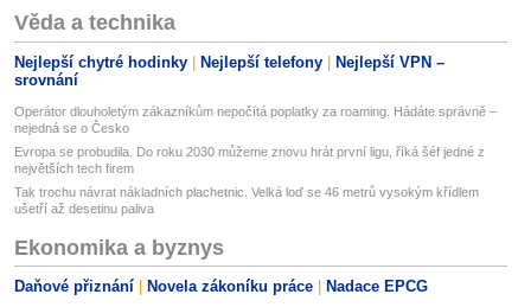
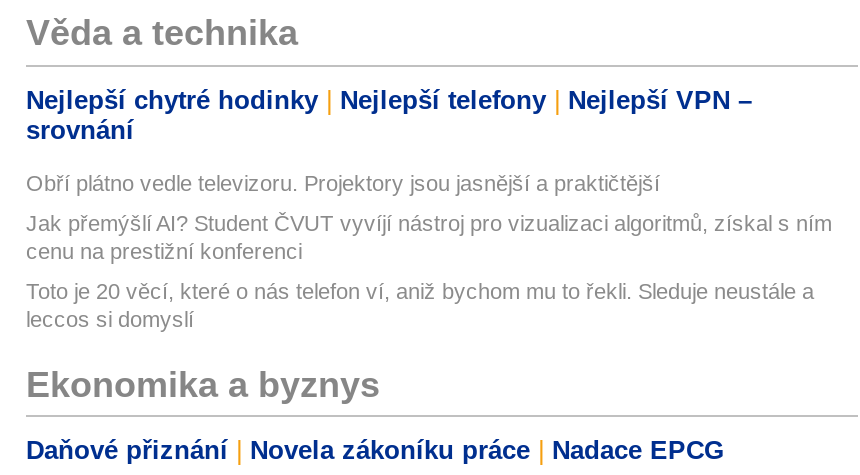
- Operátor dlouholetým zákazníkům nepočítá poplatky za roaming. Hádáte správně –
- nejedná se o Česko
+ Obří plátno vedle televizoru. Projektory jsou jasnější a praktičtější

- Evropa se probudila. Do roku 2030 můžeme znovu hrát první ligu, říká šéf jedné z
- největších tech firem
+ Jak přemýšlí AI? Student ČVUT vyvíjí nástroj pro vizualizaci algoritmů, získal s ním
+ cenu na prestižní konferenci

- Tak trochu návrat nákladních plachetnic. Velká loď se 46 metrů vysokým křídlem
- ušetří až desetinu paliva
+ Toto je 20 věcí, které o nás telefon ví, aniž bychom mu to řekli. Sleduje neustále a
+ leccos si domyslí
